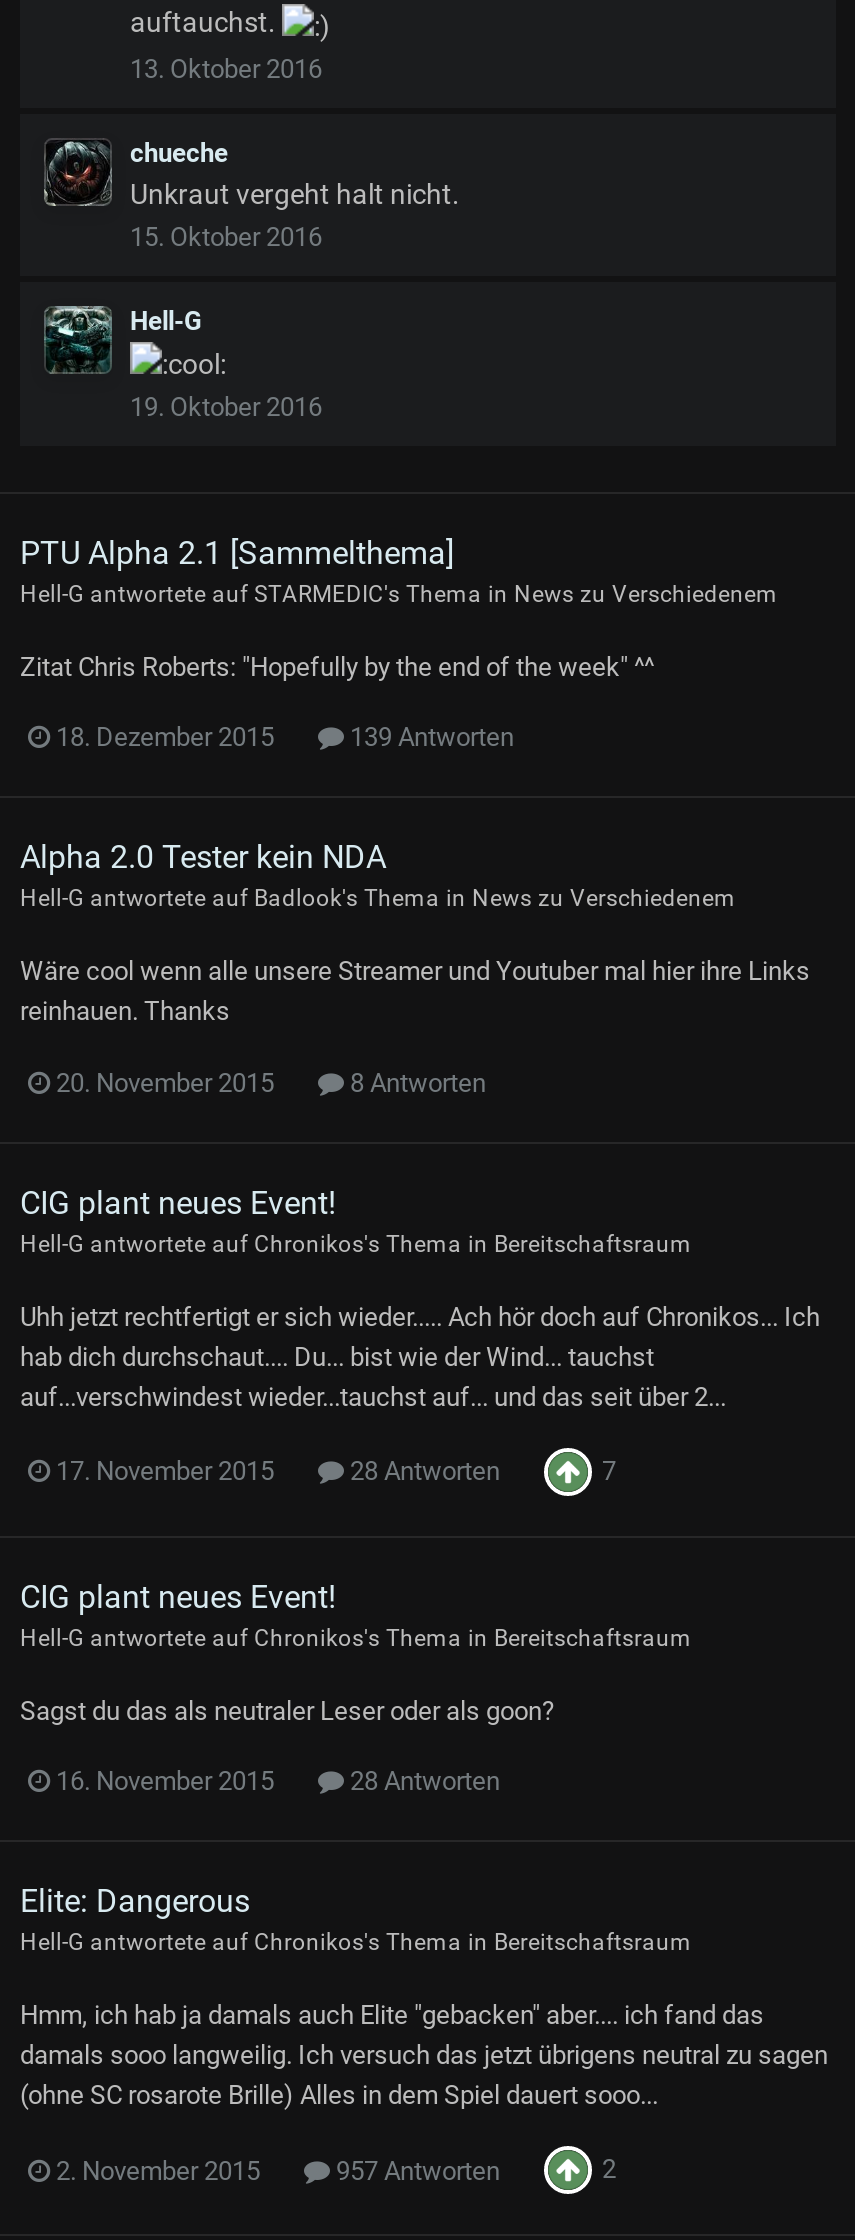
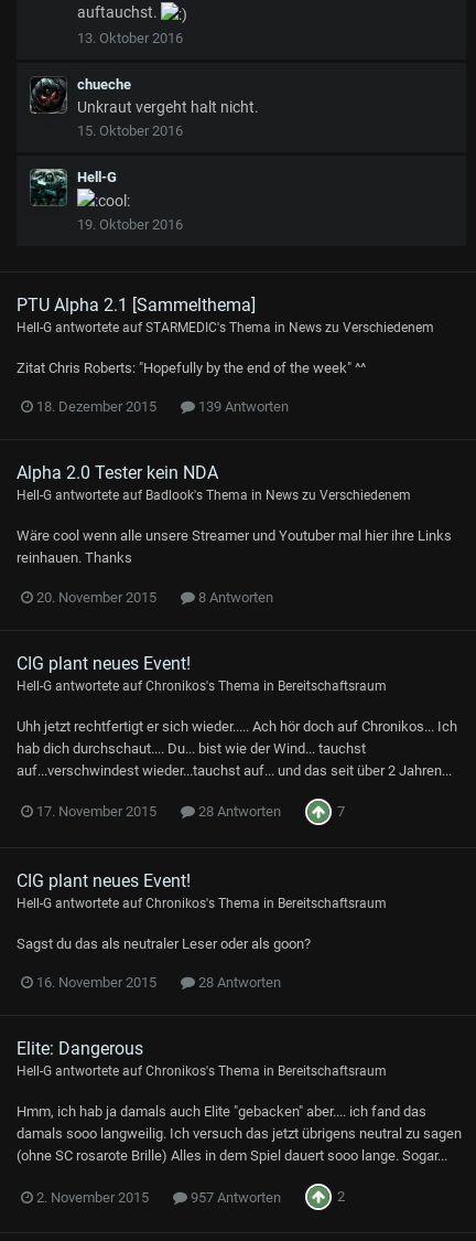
- auf...verschwindest wieder...tauchst auf... und das seit über 2...
+ auf...verschwindest wieder...tauchst auf... und das seit über 2 Jahren...

- (ohne SC rosarote Brille) Alles in dem Spiel dauert sooo...
+ (ohne SC rosarote Brille) Alles in dem Spiel dauert sooo lange. Sogar...
